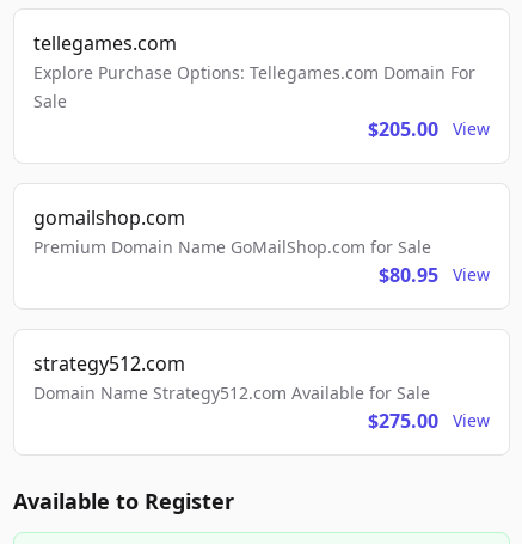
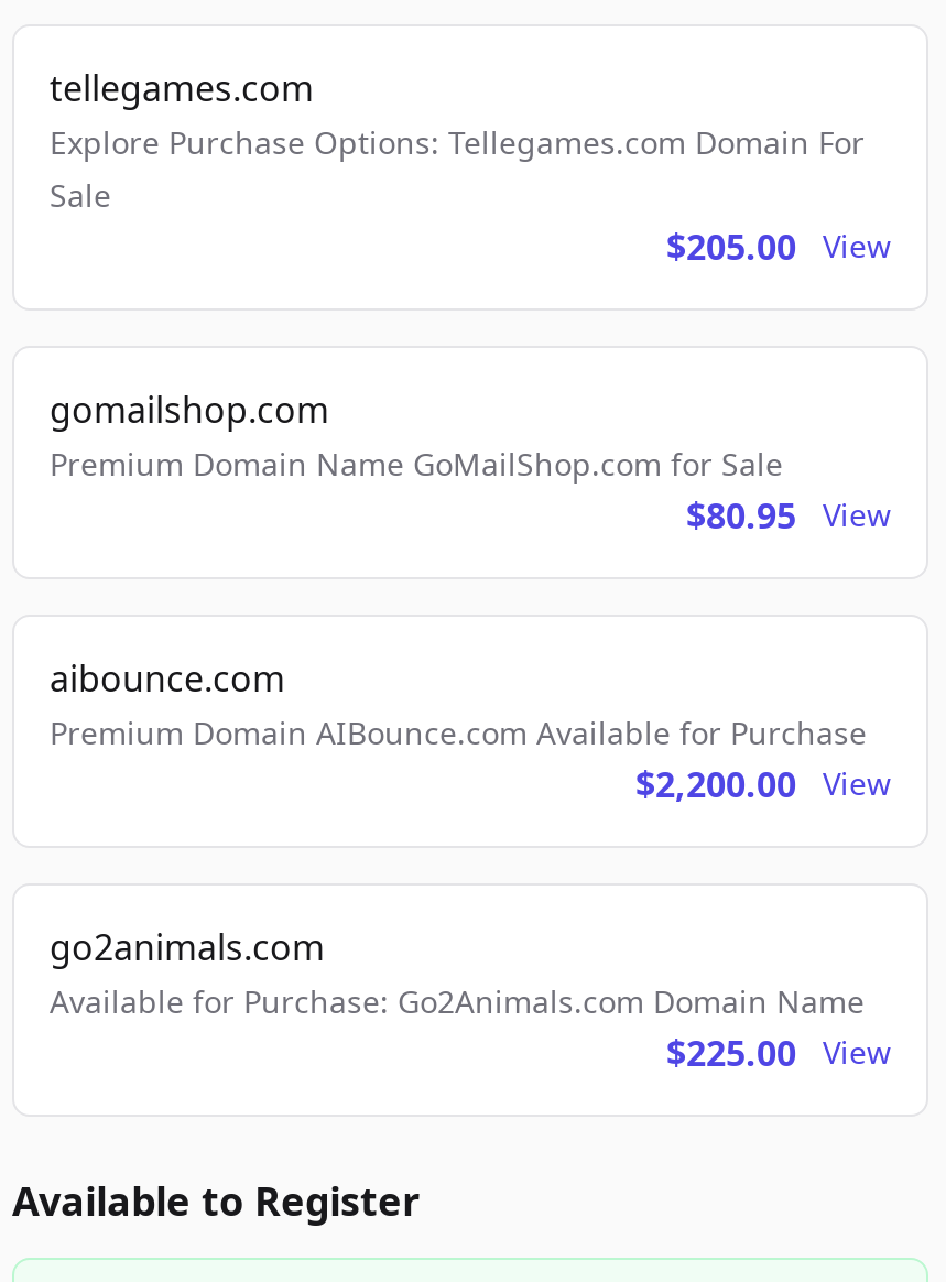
- strategy512.com
- Domain Name Strategy512.com Available for Sale
- $275.00
+ aibounce.com
+ Premium Domain AIBounce.com Available for Purchase
+ $2,200.00
+ View
+ go2animals.com
+ Available for Purchase: Go2Animals.com Domain Name
+ $225.00
